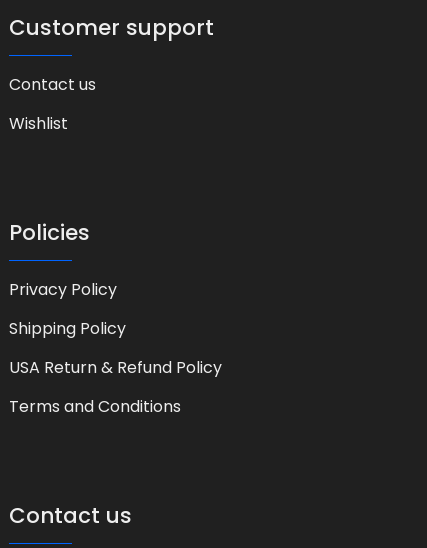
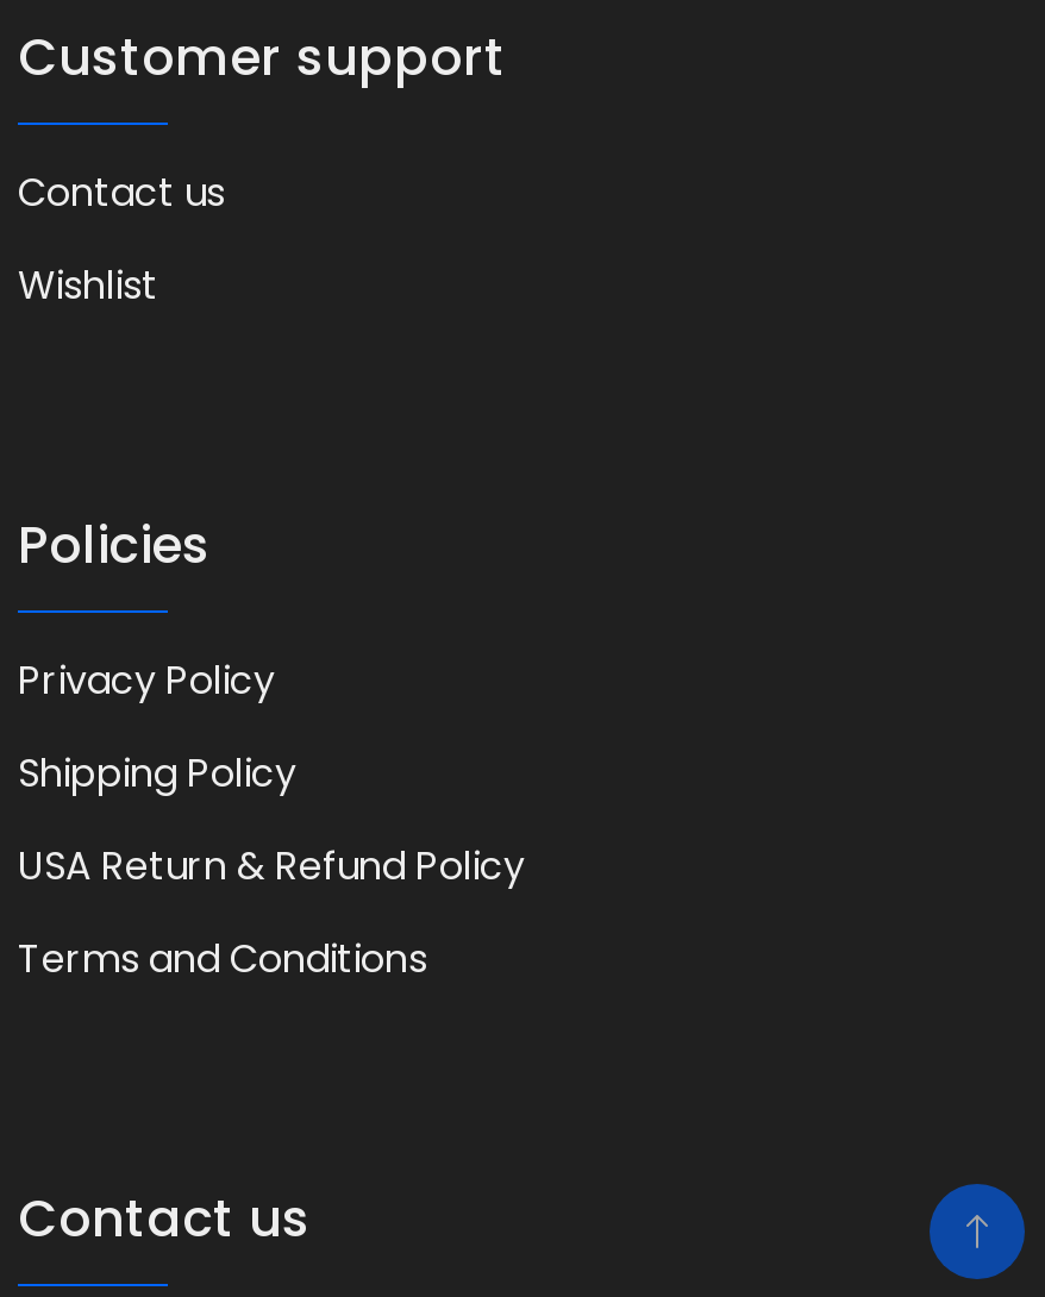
+ [image]
